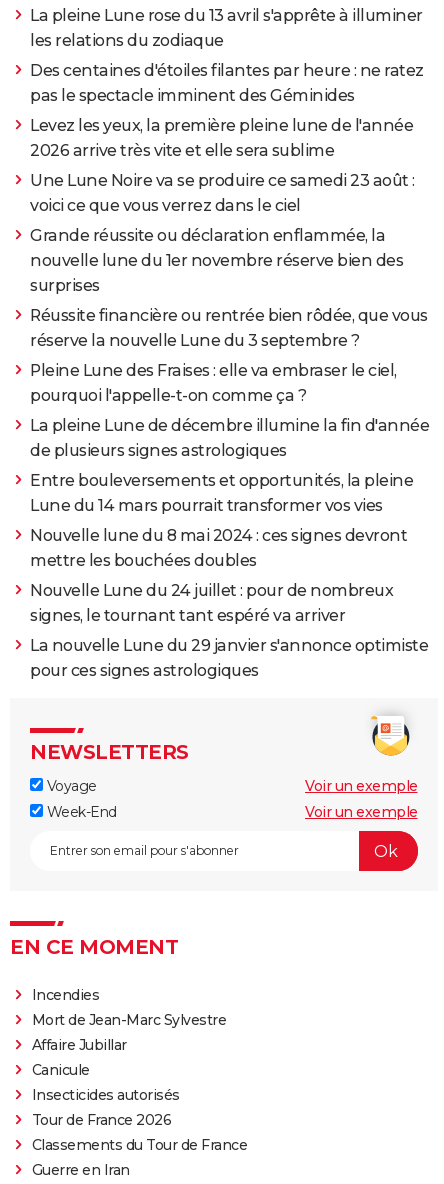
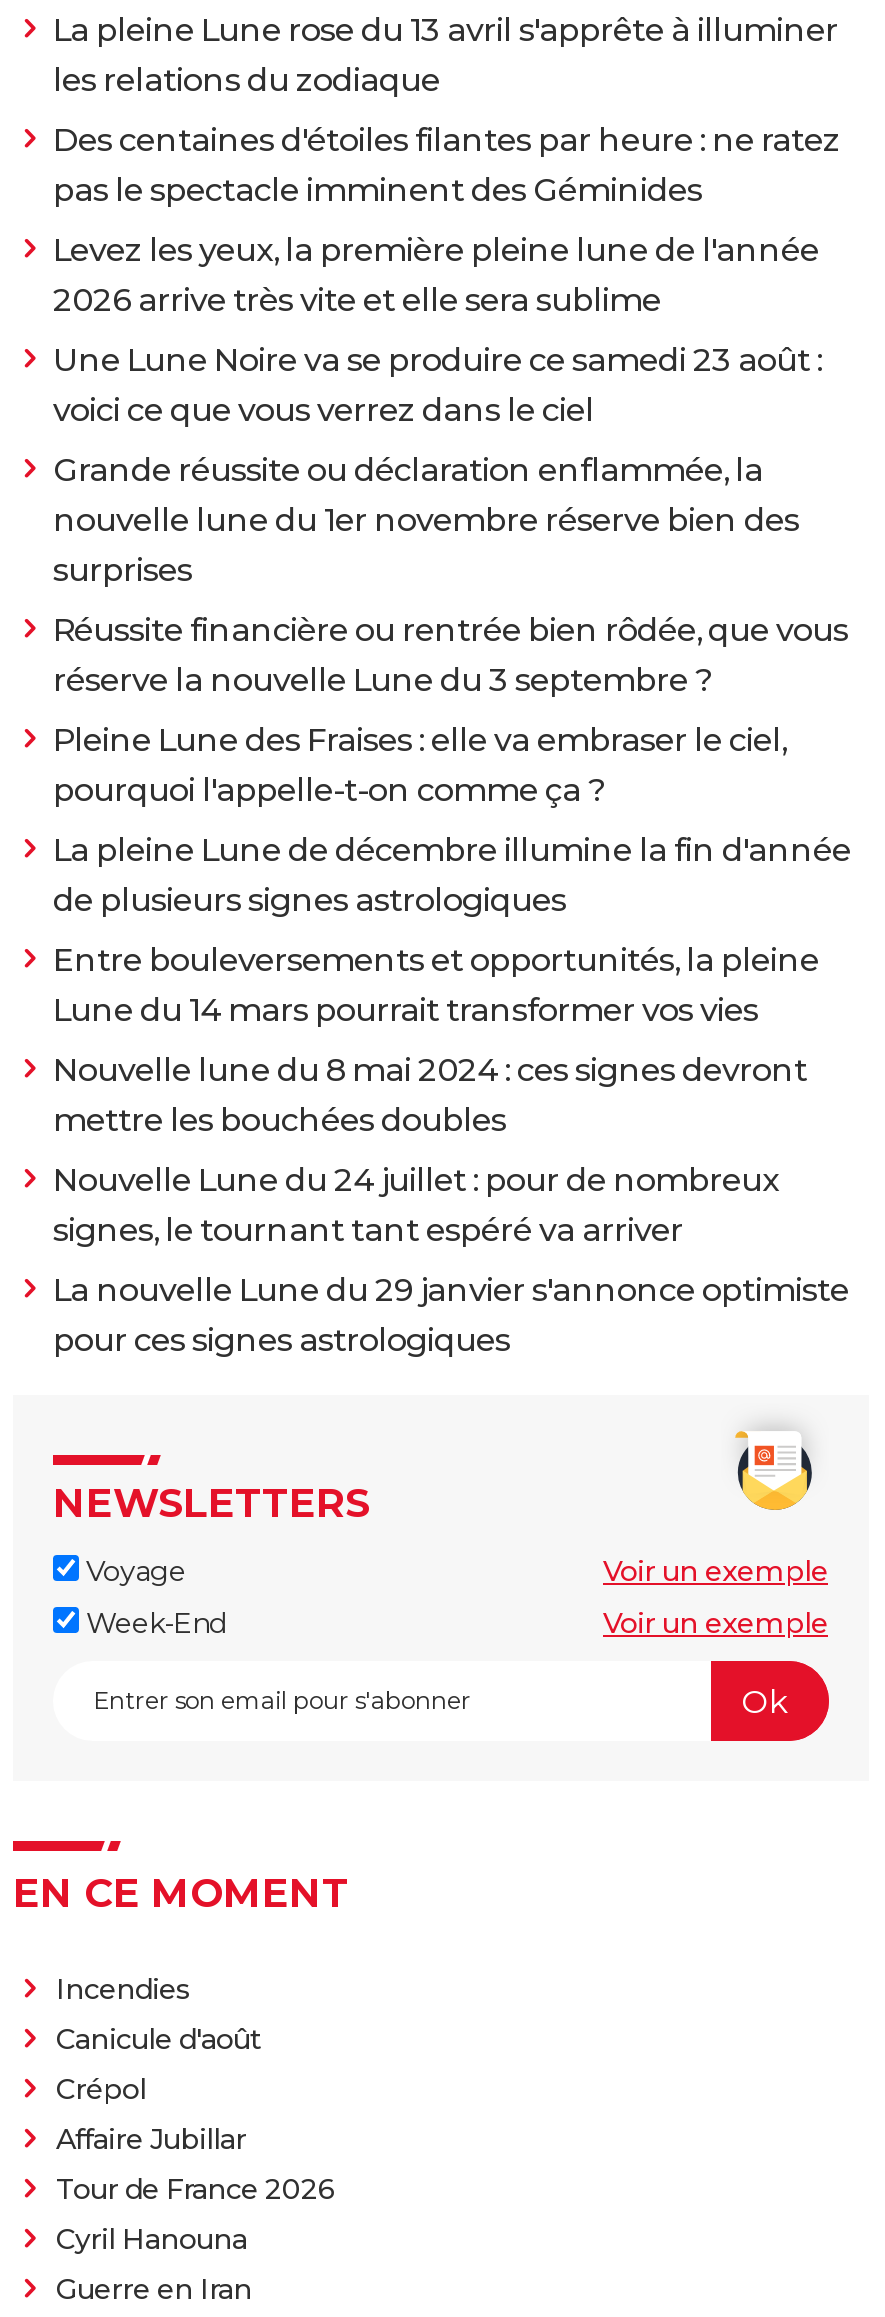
- Mort de Jean-Marc Sylvestre
+ Canicule d'août
+ Crépol

moved down: Affaire Jubillar

- Canicule
- Insecticides autorisés

- Classements du Tour de France
+ Cyril Hanouna
